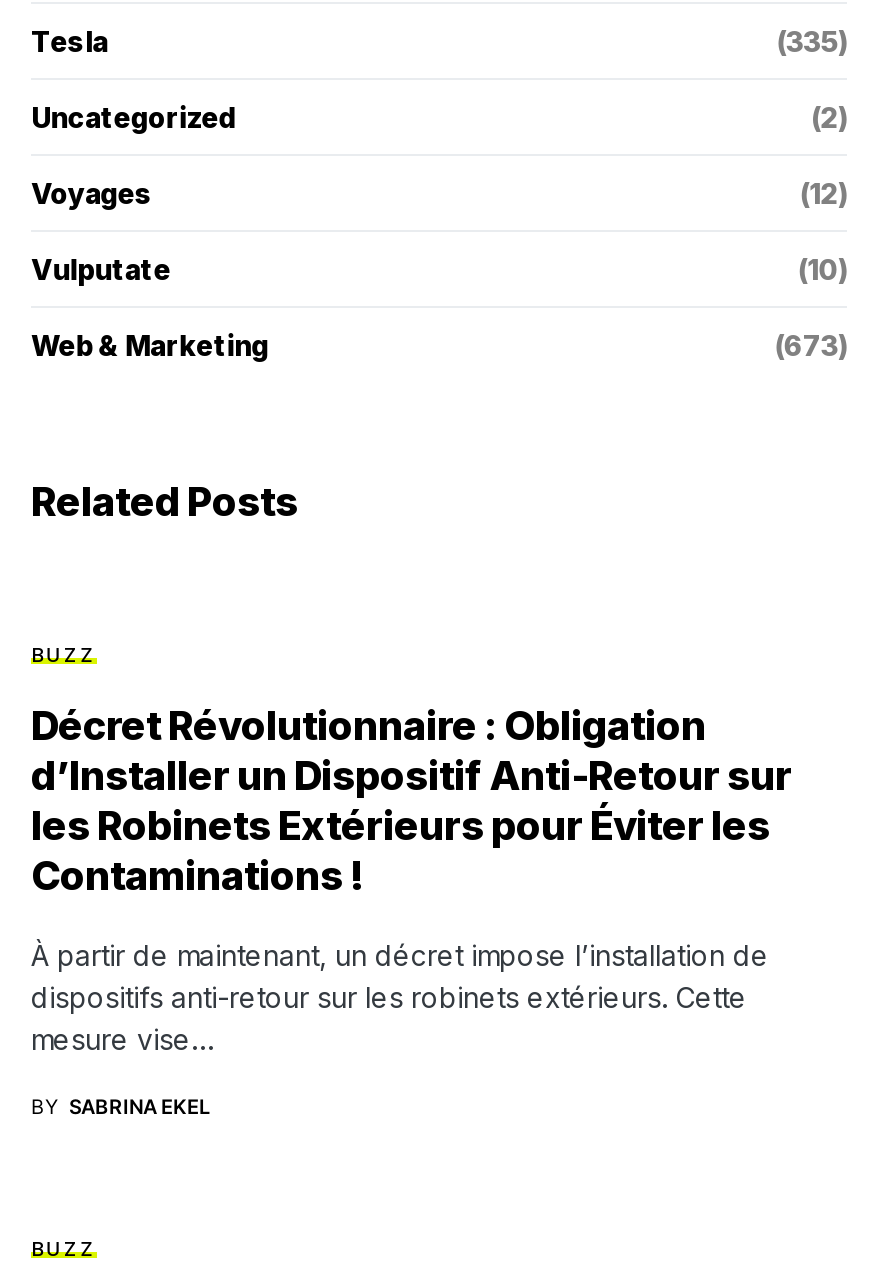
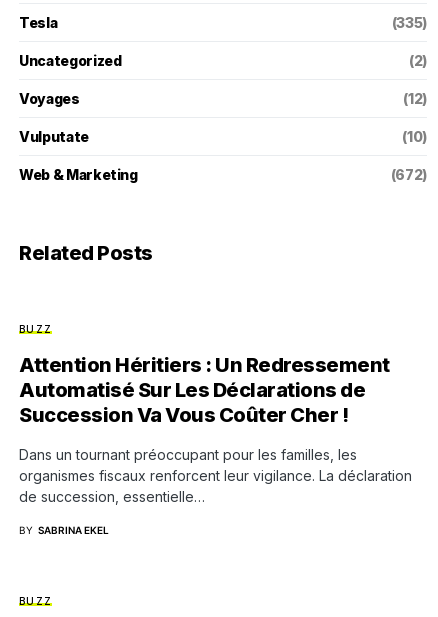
- (673)
+ (672)

- Décret Révolutionnaire : Obligation
- d’Installer un Dispositif Anti-Retour sur
- les Robinets Extérieurs pour Éviter les
- Contaminations !
+ Attention Héritiers : Un Redressement
+ Automatisé Sur Les Déclarations de
+ Succession Va Vous Coûter Cher !

- À partir de maintenant, un décret impose l’installation de
- dispositifs anti-retour sur les robinets extérieurs. Cette
- mesure vise…
+ Dans un tournant préoccupant pour les familles, les
+ organismes fiscaux renforcent leur vigilance. La déclaration
+ de succession, essentielle…
